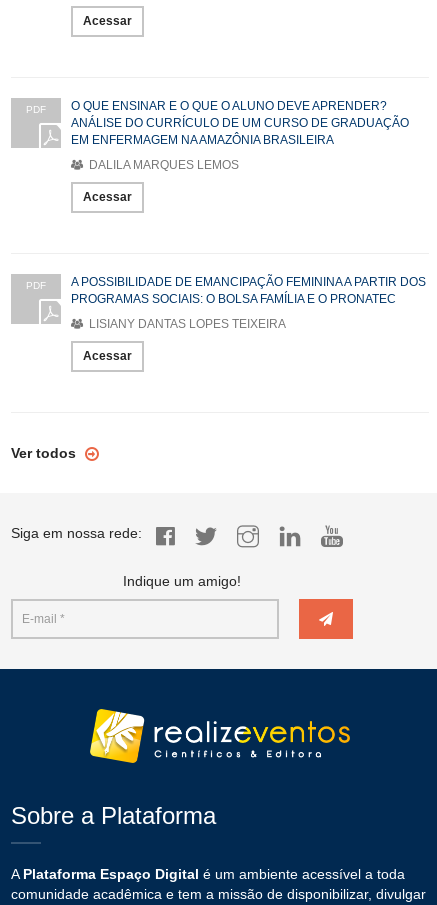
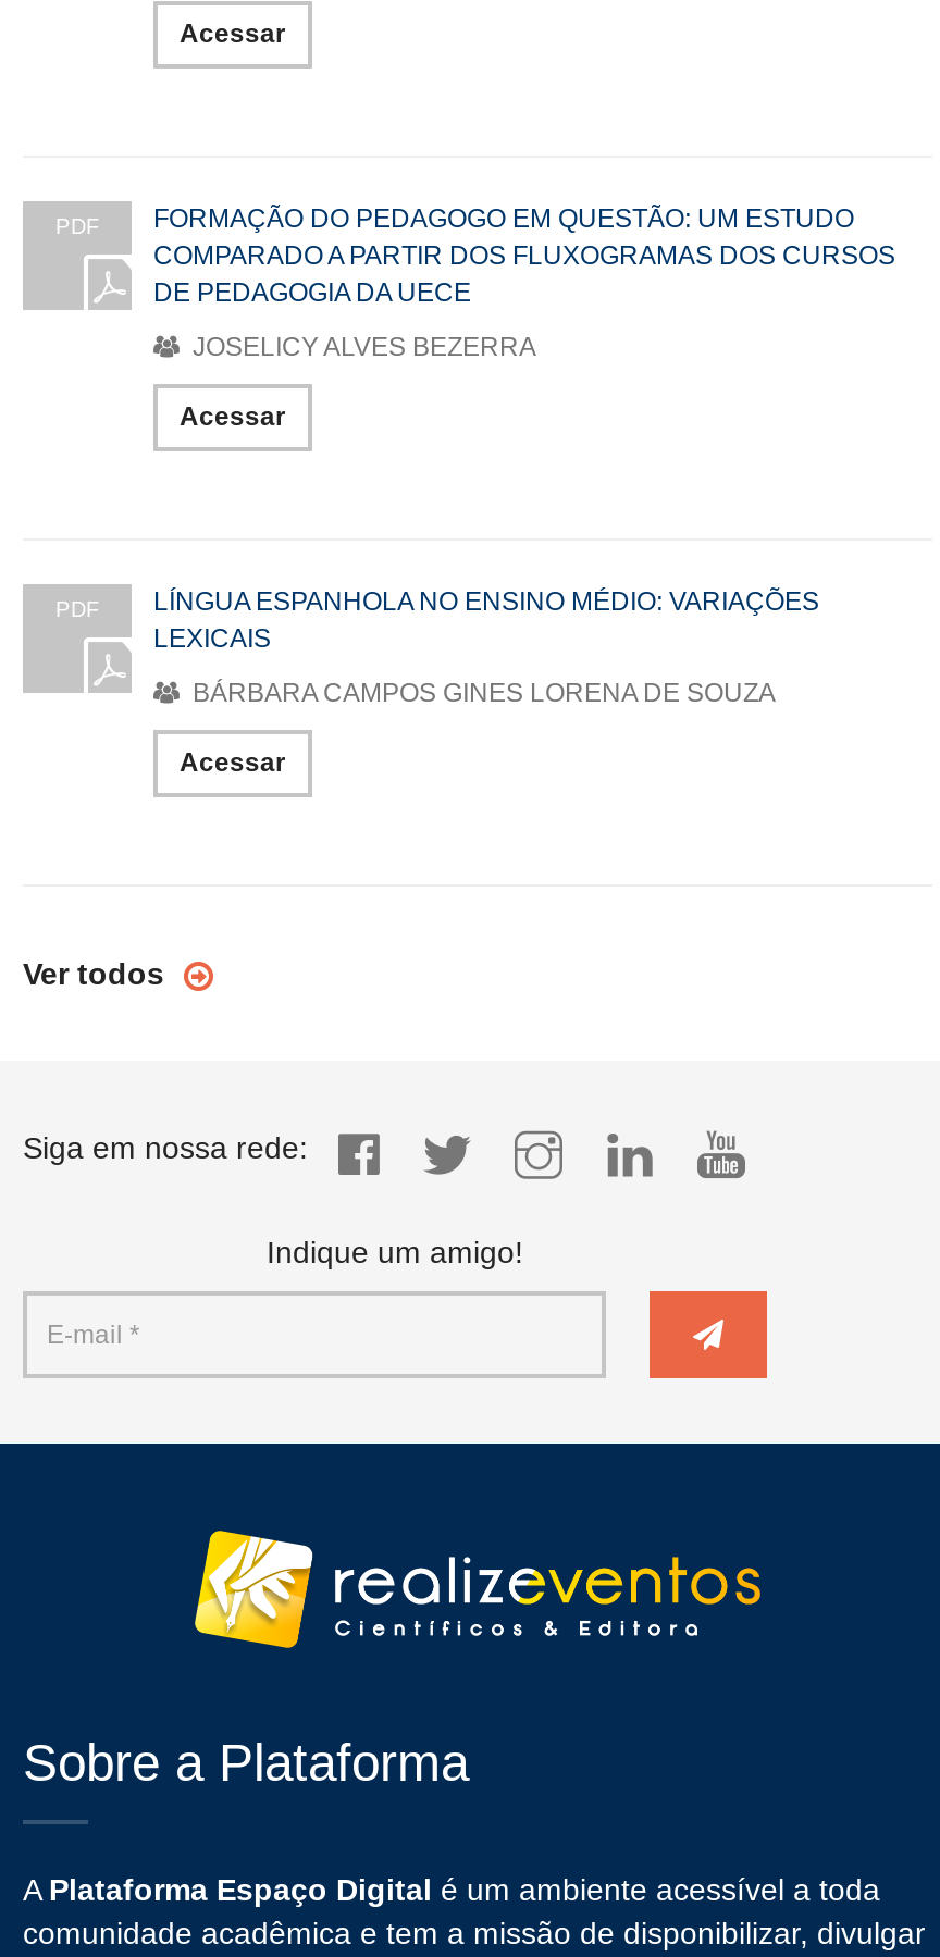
- O QUE ENSINAR E O QUE O ALUNO DEVE APRENDER?
- ANÁLISE DO CURRÍCULO DE UM CURSO DE GRADUAÇÃO
- EM ENFERMAGEM NA AMAZÔNIA BRASILEIRA
+ FORMAÇÃO DO PEDAGOGO EM QUESTÃO: UM ESTUDO
+ COMPARADO A PARTIR DOS FLUXOGRAMAS DOS CURSOS
+ DE PEDAGOGIA DA UECE

- DALILA MARQUES LEMOS
+ JOSELICY ALVES BEZERRA

- A POSSIBILIDADE DE EMANCIPAÇÃO FEMININA A PARTIR DOS
- PROGRAMAS SOCIAIS: O BOLSA FAMÍLIA E O PRONATEC
+ LÍNGUA ESPANHOLA NO ENSINO MÉDIO: VARIAÇÕES
+ LEXICAIS

- LISIANY DANTAS LOPES TEIXEIRA
+ BÁRBARA CAMPOS GINES LORENA DE SOUZA
